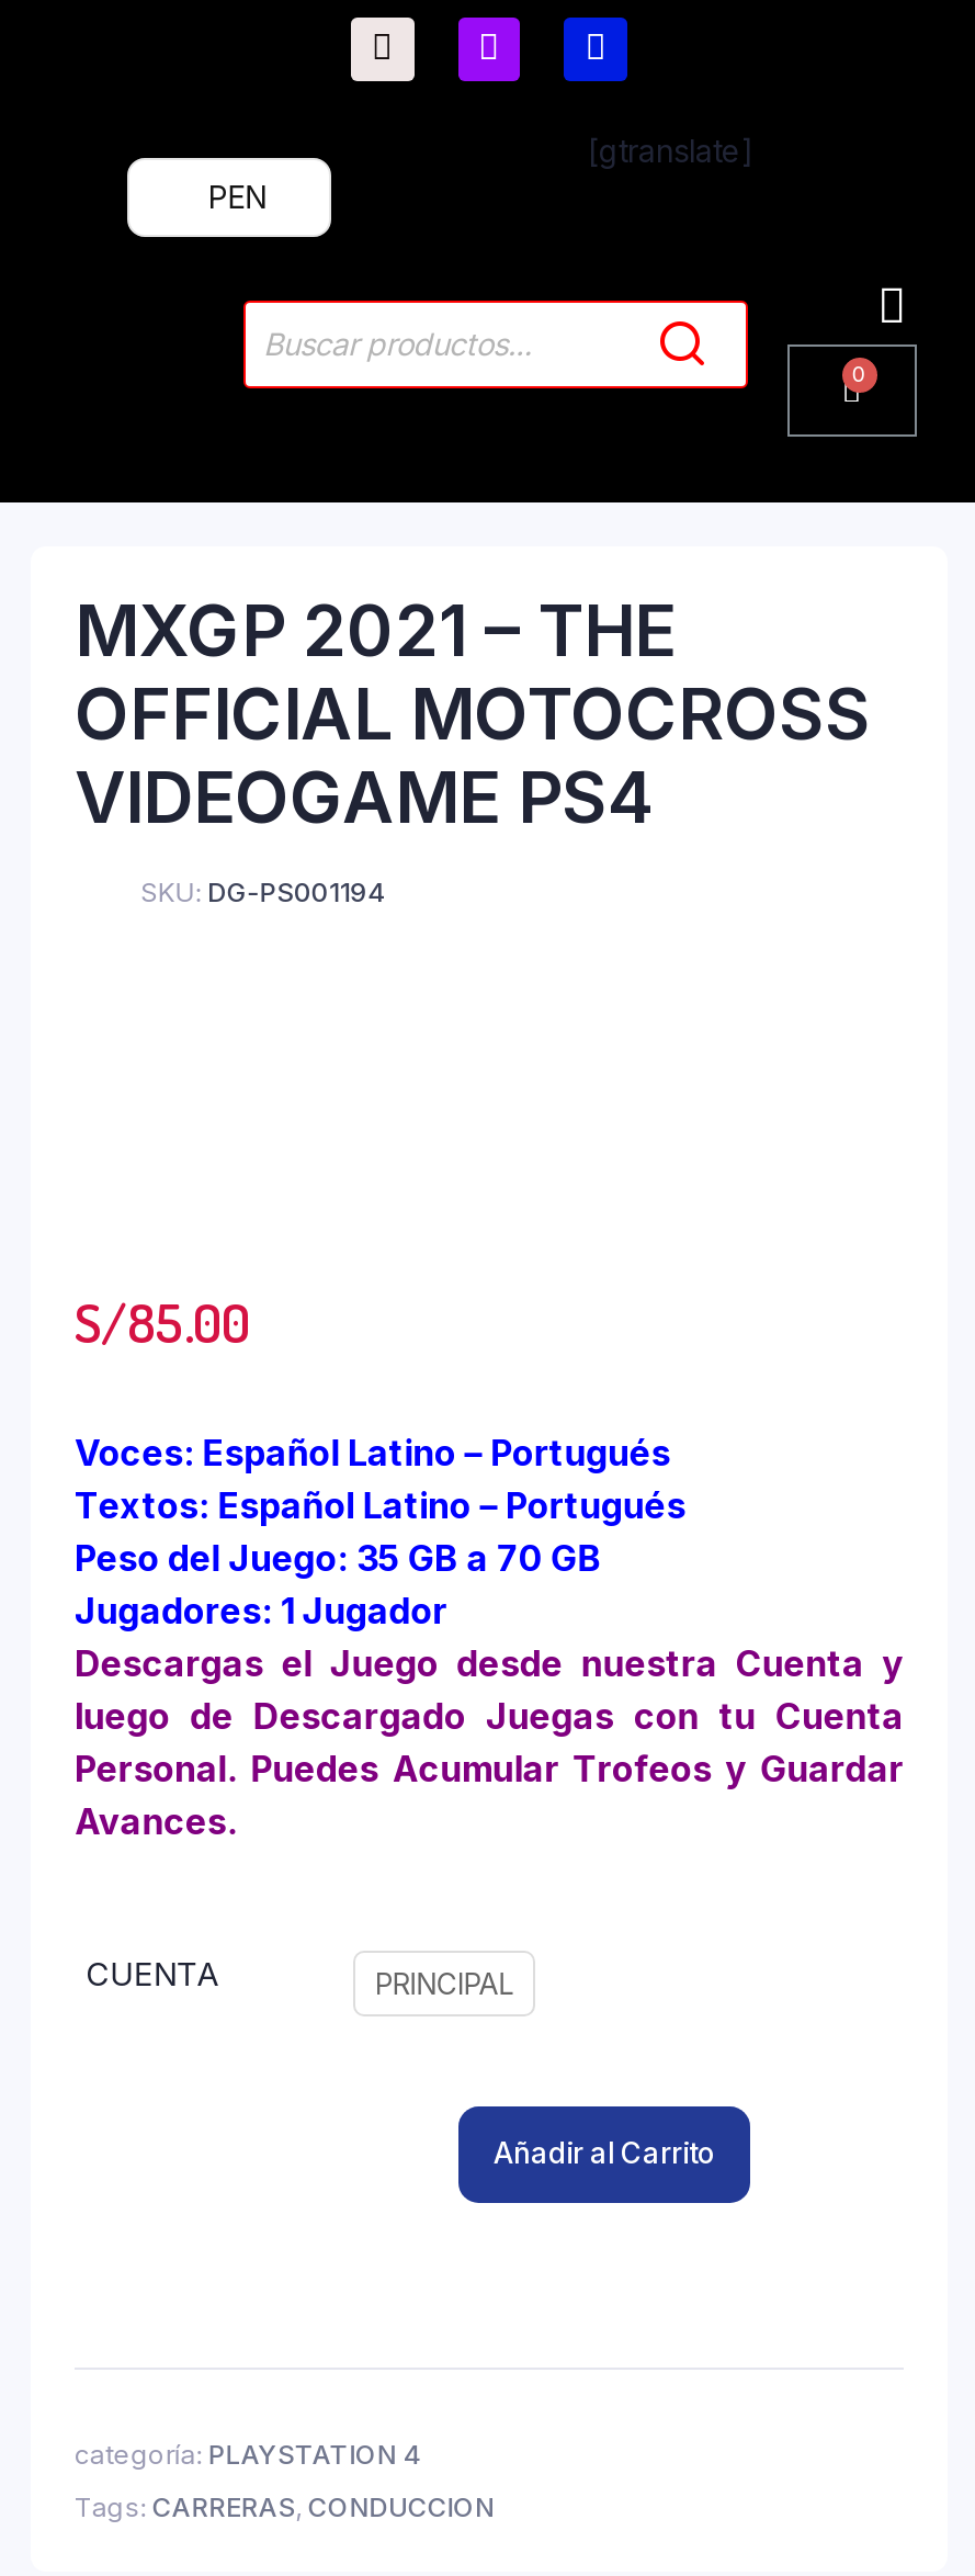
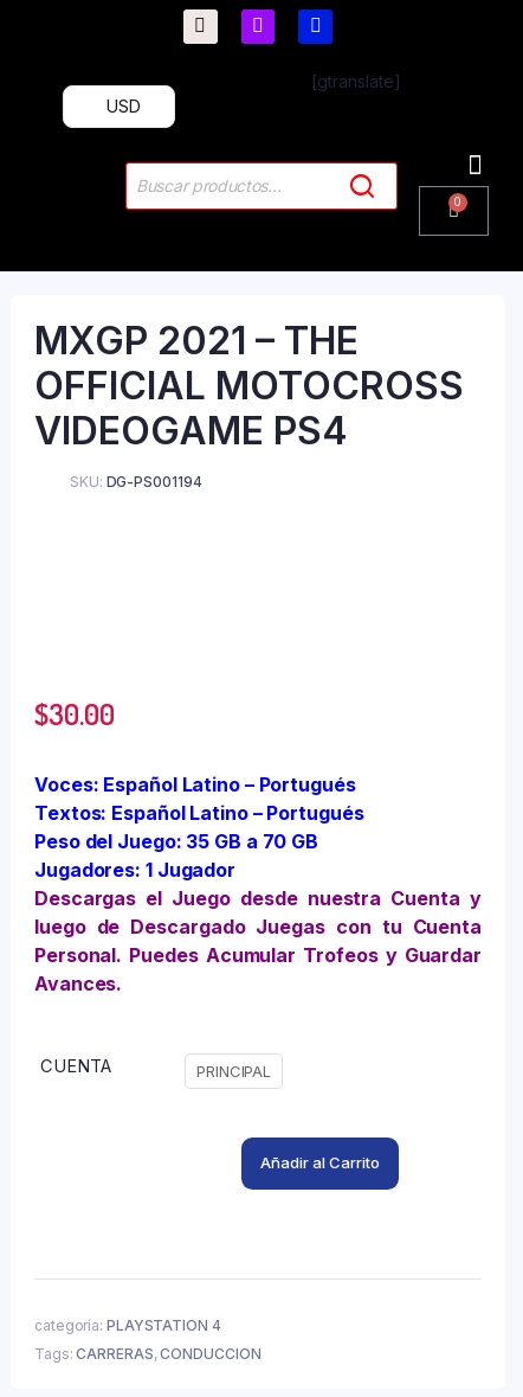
- PEN
+ USD

- S/85.00
+ $30.00
